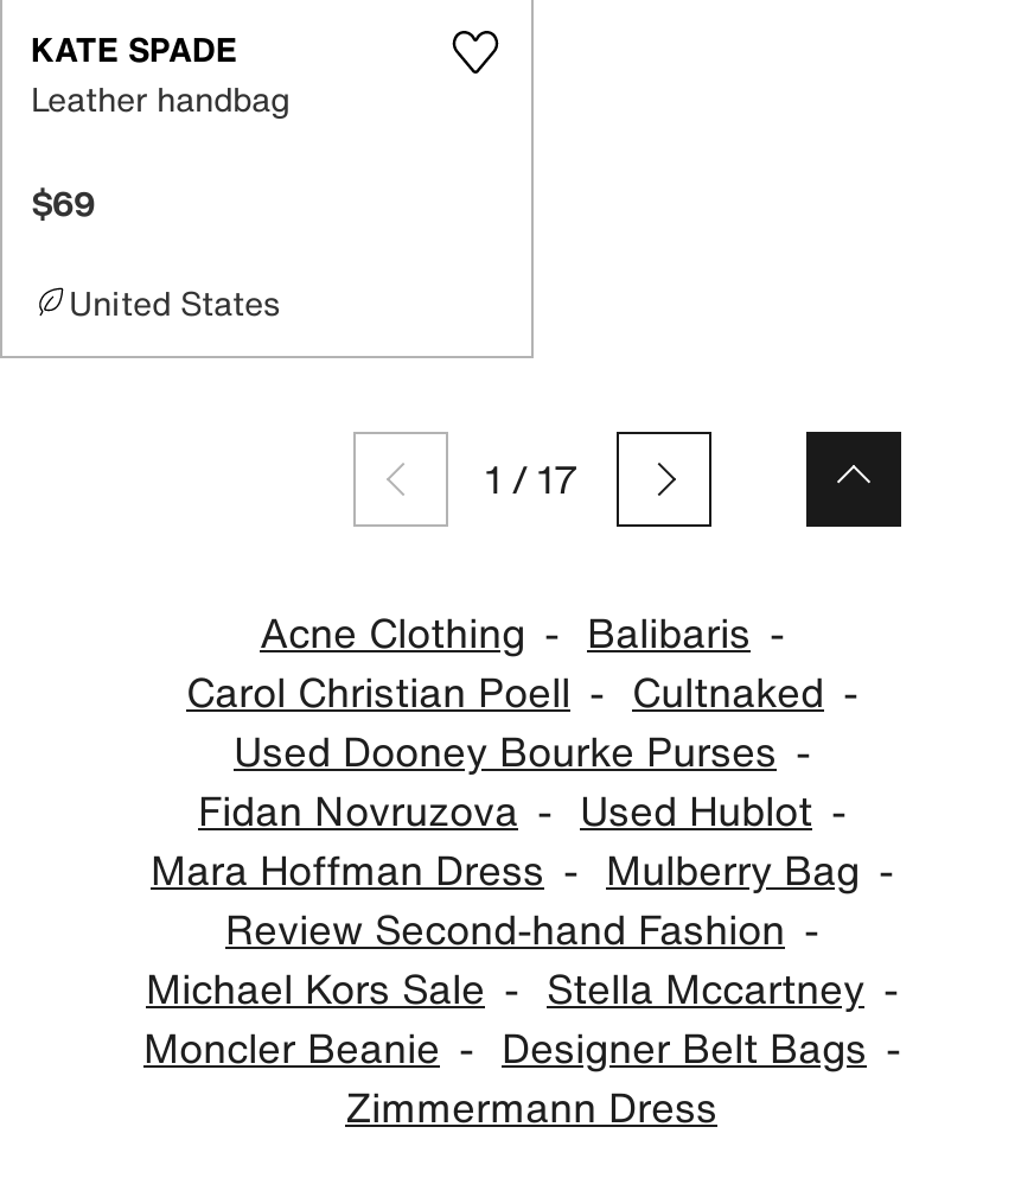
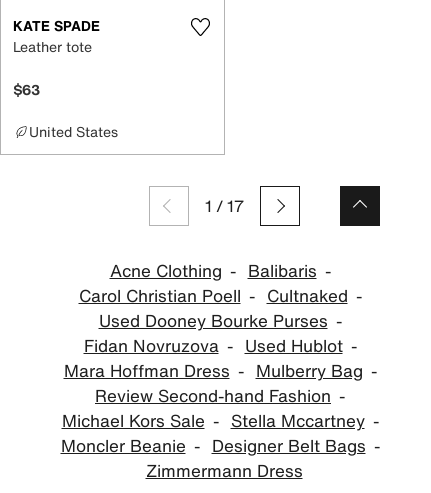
- Leather handbag
+ Leather tote

- $69
+ $63
